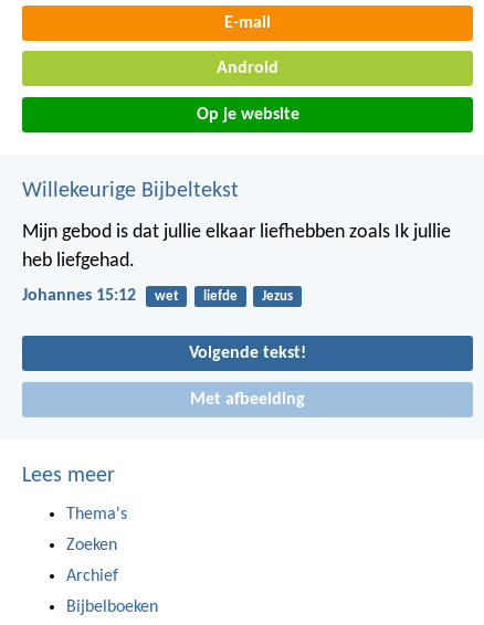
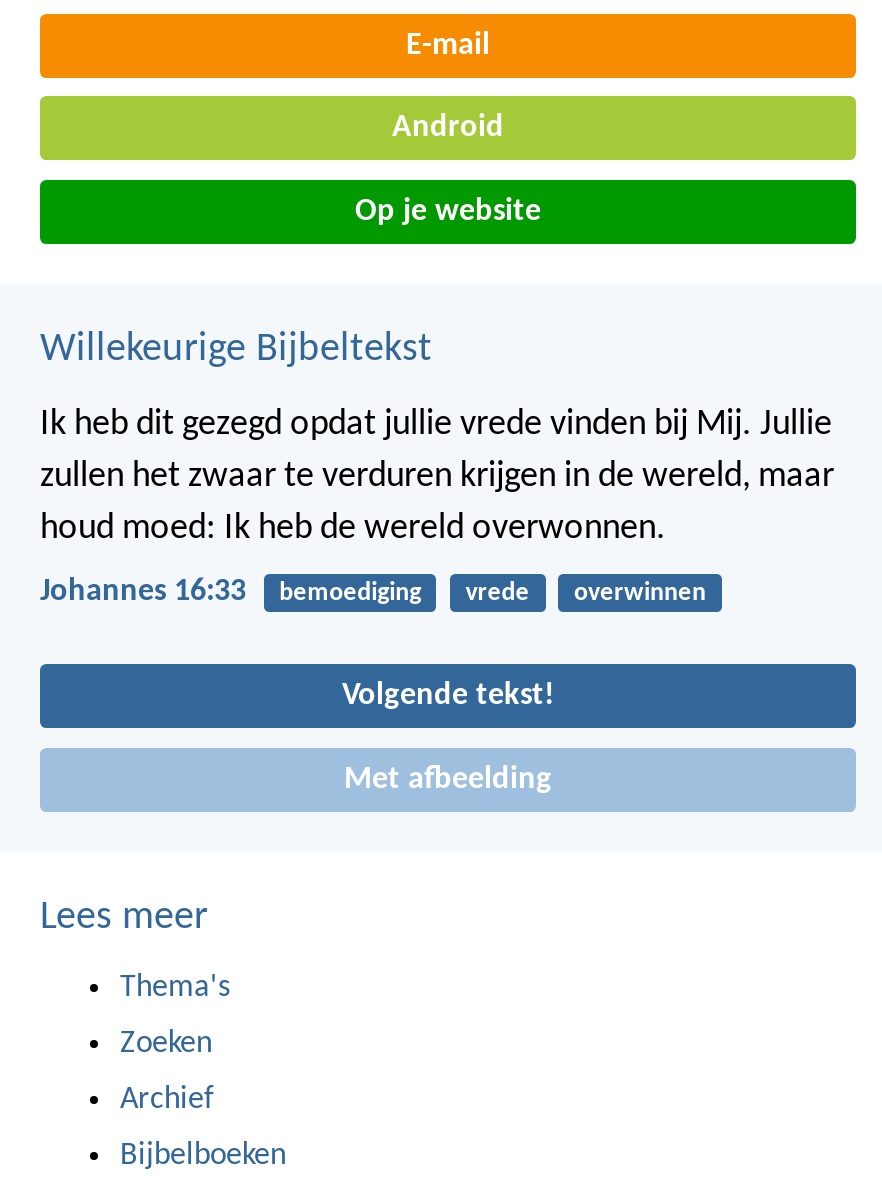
- Mijn gebod is dat jullie elkaar liefhebben zoals Ik jullie
- heb liefgehad.
+ Ik heb dit gezegd opdat jullie vrede vinden bij Mij. Jullie
+ zullen het zwaar te verduren krijgen in de wereld, maar
+ houd moed: Ik heb de wereld overwonnen.

- Johannes 15:12
- wet
- liefde
- Jezus
+ Johannes 16:33
+ bemoediging
+ vrede
+ overwinnen
